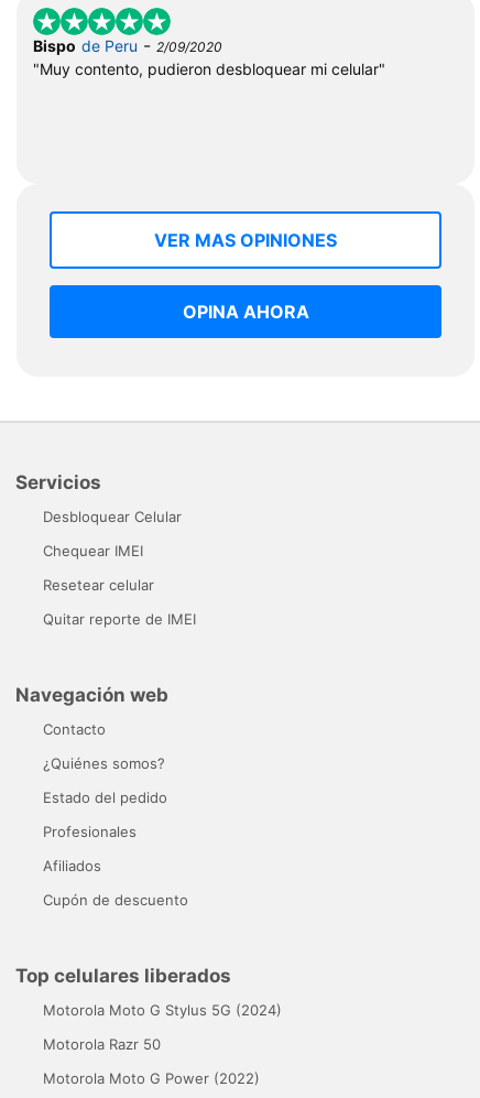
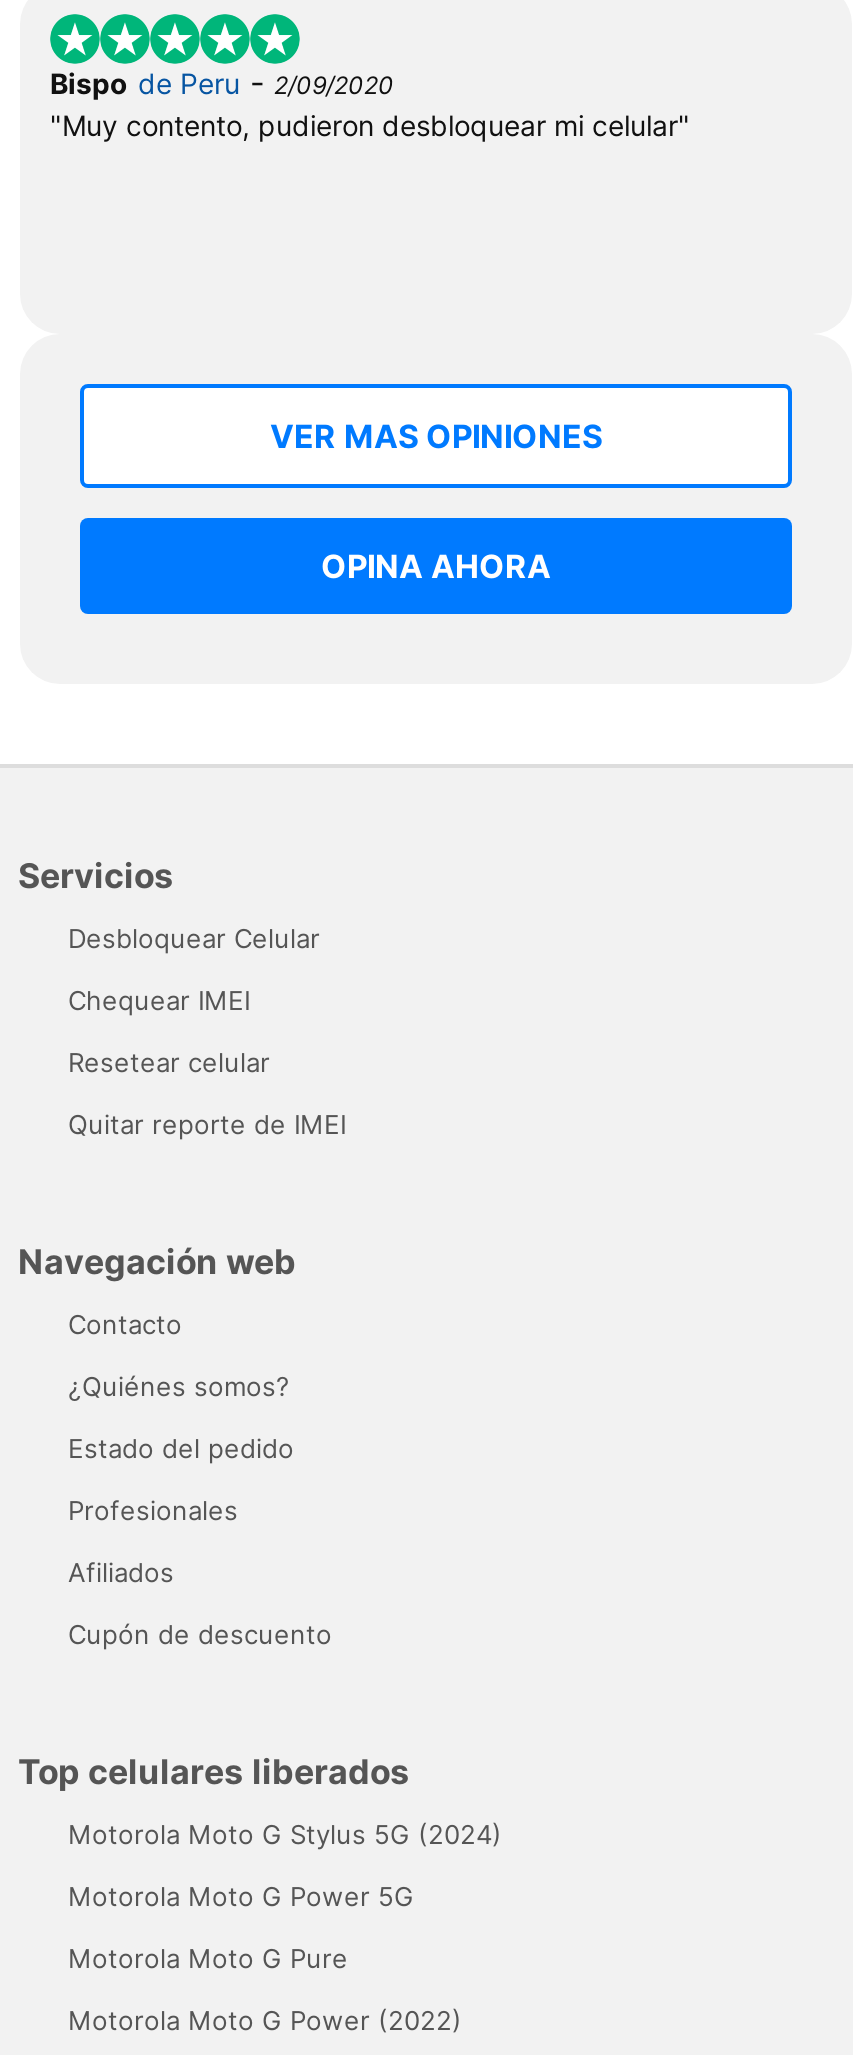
- Motorola Razr 50
+ Motorola Moto G Power 5G
+ Motorola Moto G Pure
